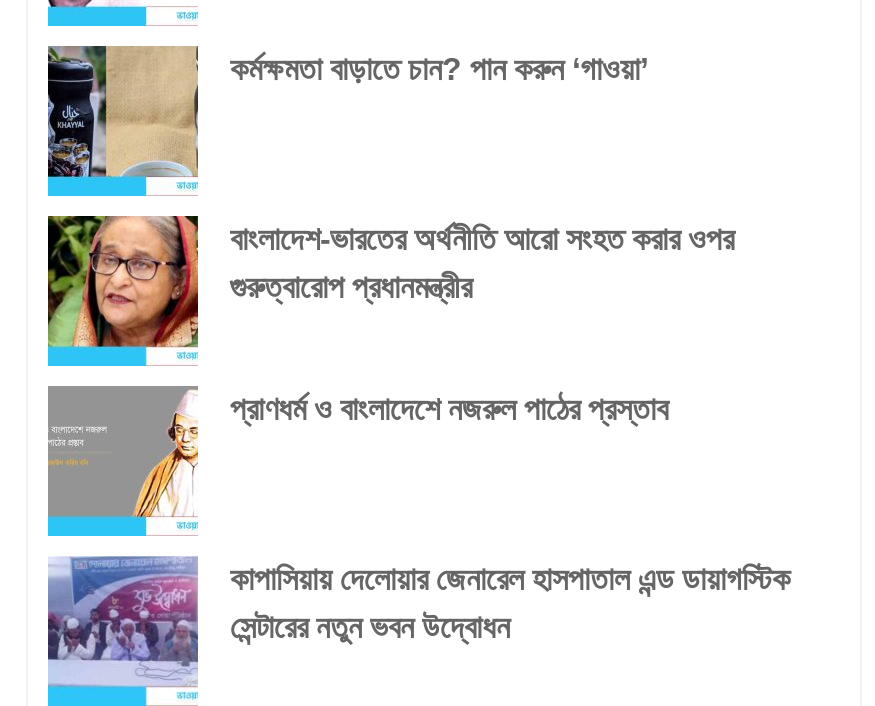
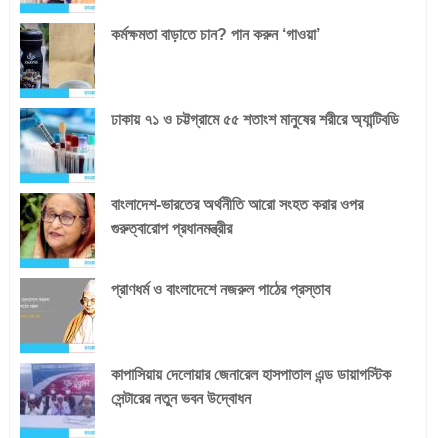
+ [image]
+ ঢাকায় ৭১ ও চট্টগ্রামে ৫৫ শতাংশ মানুষের শরীরে অ্যান্টিবডি
